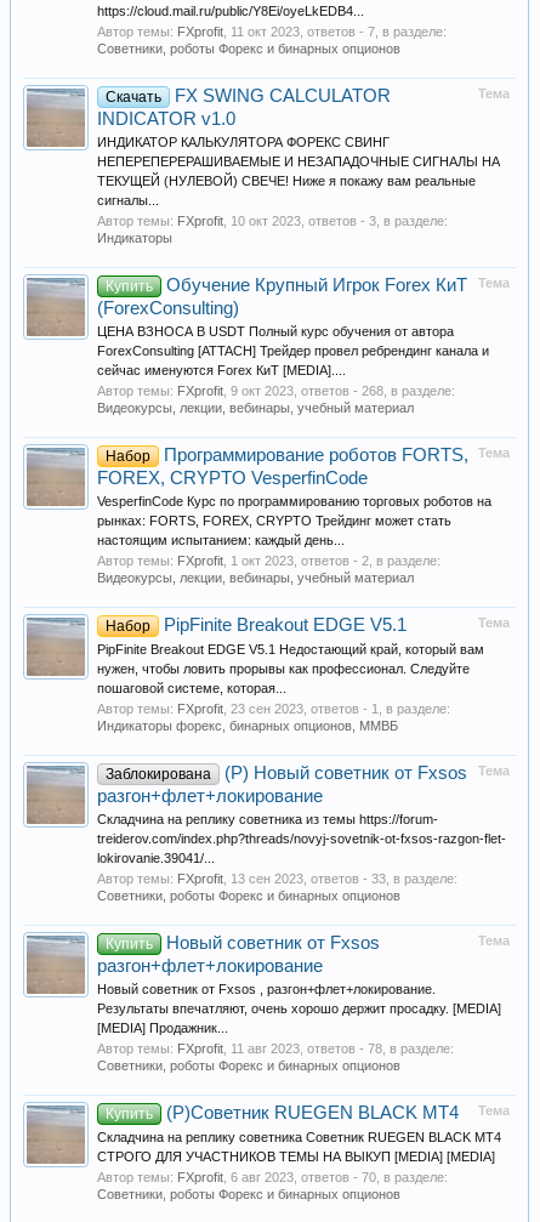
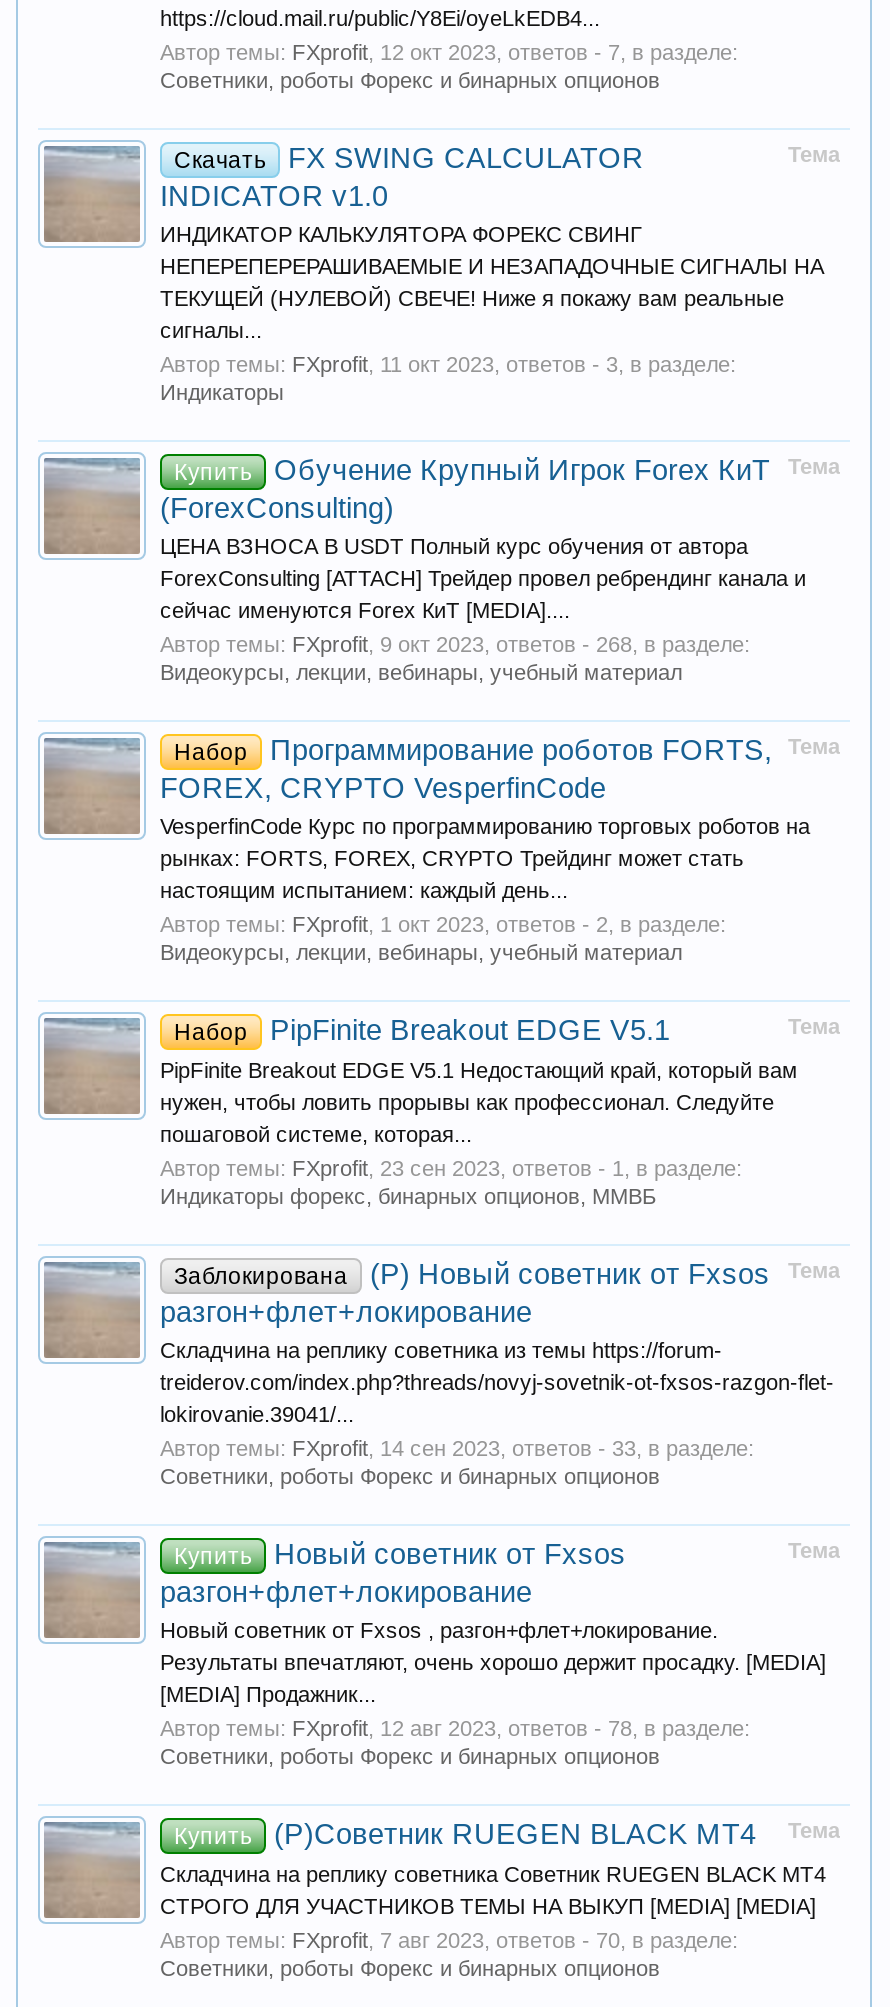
- Автор темы: FXprofit, 11 окт 2023, ответов - 7, в разделе:
+ Автор темы: FXprofit, 12 окт 2023, ответов - 7, в разделе:

- Автор темы: FXprofit, 10 окт 2023, ответов - 3, в разделе:
+ Автор темы: FXprofit, 11 окт 2023, ответов - 3, в разделе:

- Автор темы: FXprofit, 13 сен 2023, ответов - 33, в разделе:
+ Автор темы: FXprofit, 14 сен 2023, ответов - 33, в разделе:

- Автор темы: FXprofit, 11 авг 2023, ответов - 78, в разделе:
+ Автор темы: FXprofit, 12 авг 2023, ответов - 78, в разделе:

- Автор темы: FXprofit, 6 авг 2023, ответов - 70, в разделе:
+ Автор темы: FXprofit, 7 авг 2023, ответов - 70, в разделе:
